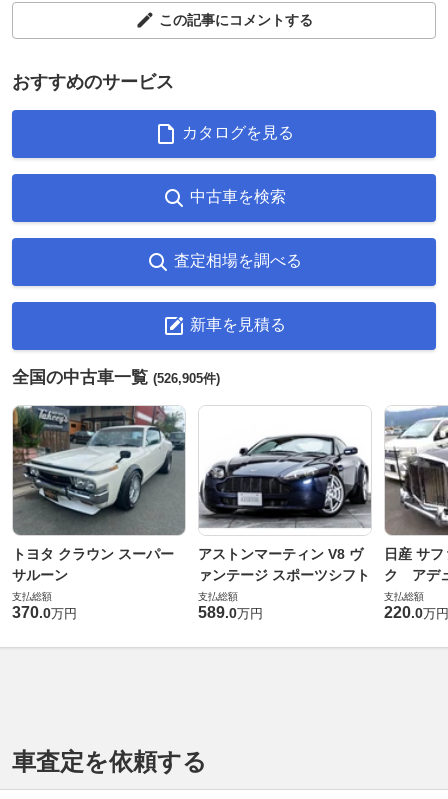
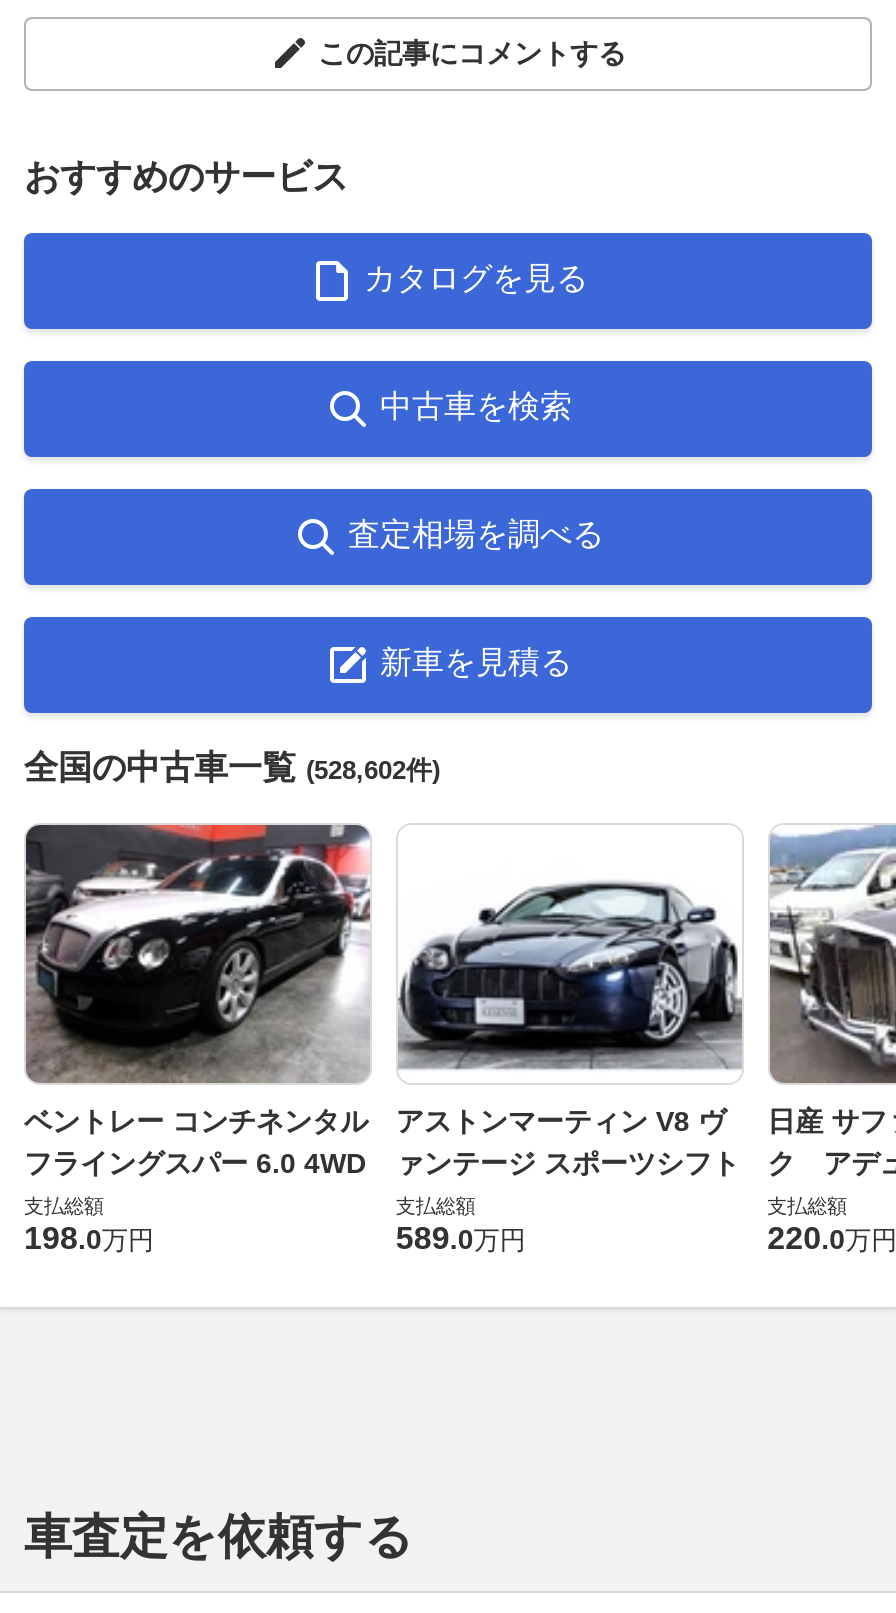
- 全国の中古車一覧(526,905件)
+ 全国の中古車一覧(528,602件)

- [image]
- トヨタ クラウン スーパー
- サルーン
+ [image]
+ ベントレー コンチネンタル
+ フライングスパー 6.0 4WD

- 370.0万円
+ 198.0万円
